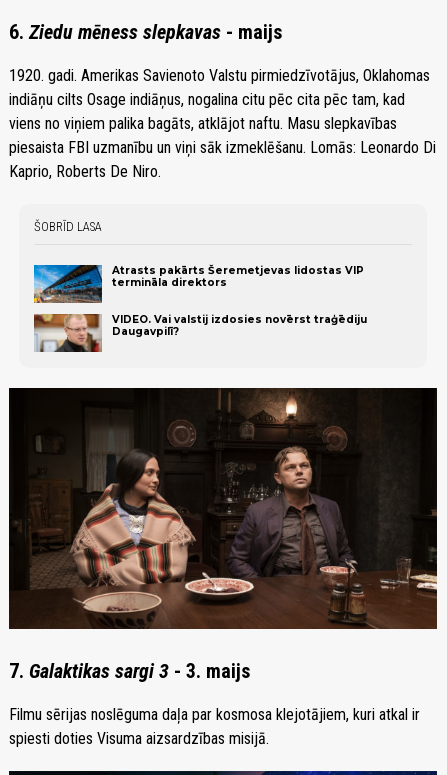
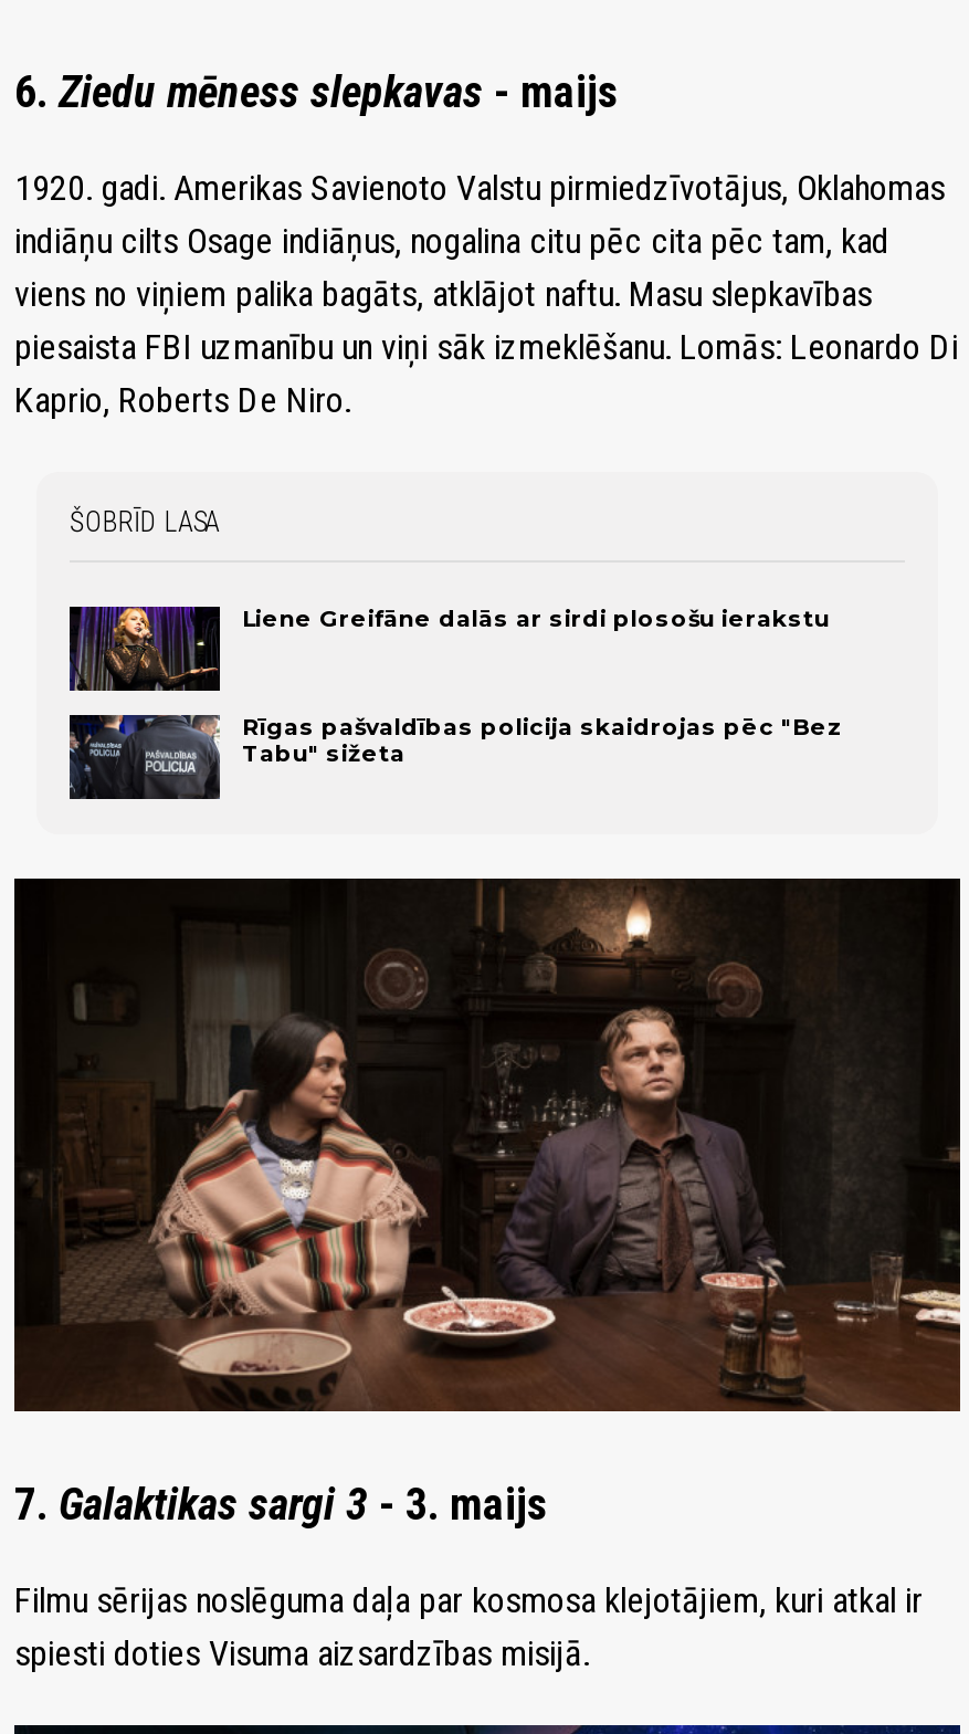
- [image]
- Atrasts pakārts Šeremetjevas lidostas VIP
- termināla direktors
+ [image]
+ Liene Greifāne dalās ar sirdi plosošu ierakstu

- [image]
- VIDEO. Vai valstij izdosies novērst traģēdiju
- Daugavpilī?
+ [image]
+ Rīgas pašvaldības policija skaidrojas pēc "Bez
+ Tabu" sižeta
